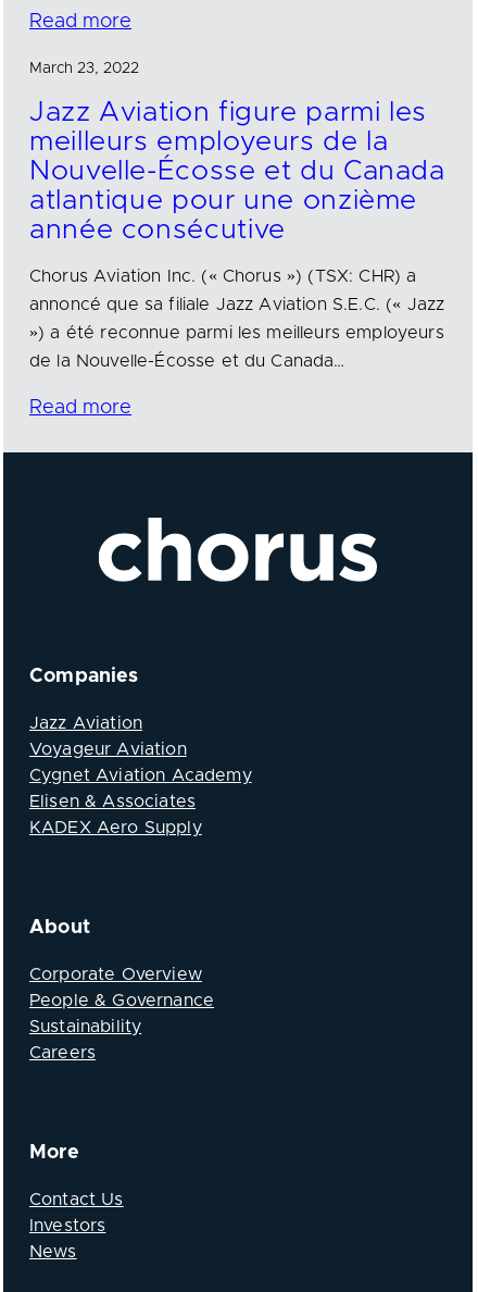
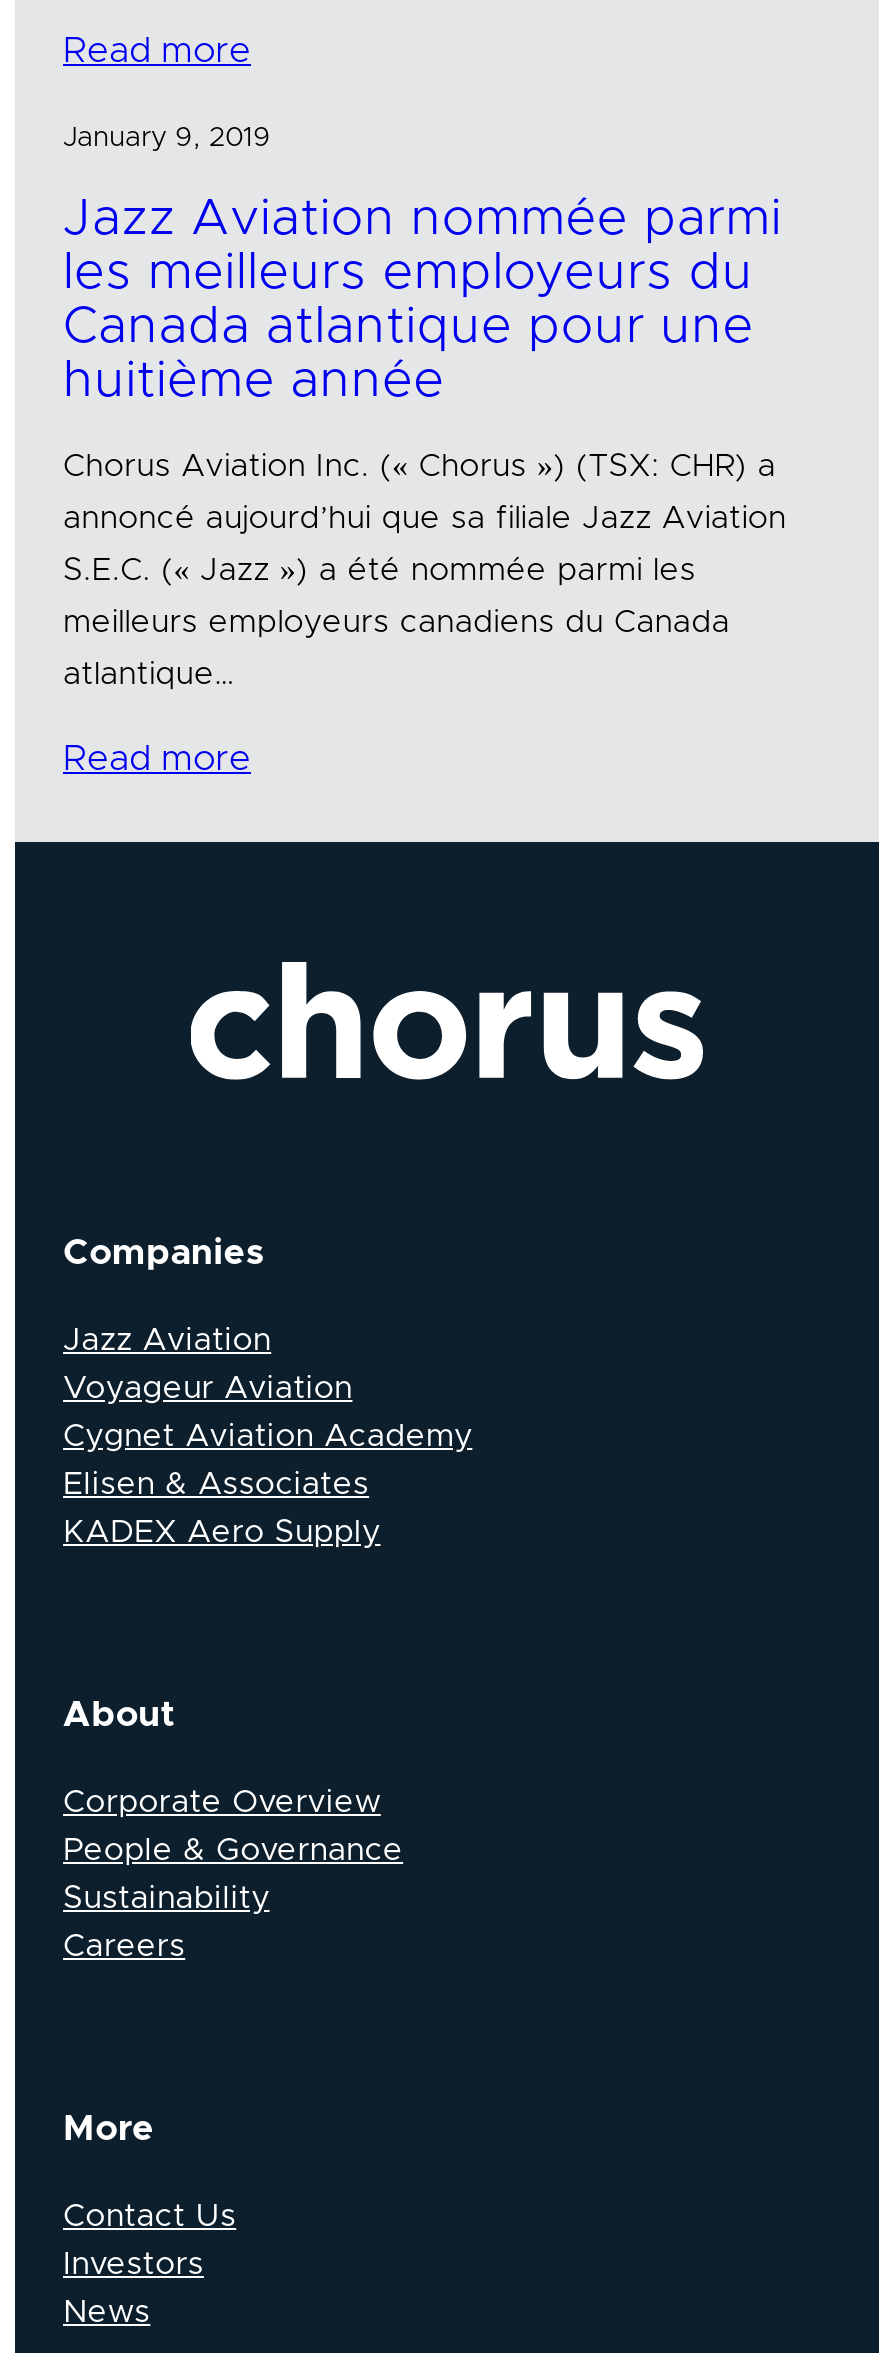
- March 23, 2022
+ January 9, 2019

- Jazz Aviation figure parmi les
- meilleurs employeurs de la
- Nouvelle-Écosse et du Canada
- atlantique pour une onzième
- année consécutive
+ Jazz Aviation nommée parmi
+ les meilleurs employeurs du
+ Canada atlantique pour une
+ huitième année

moved up: Chorus Aviation Inc. (« Chorus ») (TSX: CHR) a

- annoncé que sa filiale Jazz Aviation S.E.C. (« Jazz
- ») a été reconnue parmi les meilleurs employeurs
- de la Nouvelle-Écosse et du Canada…
+ annoncé aujourd’hui que sa filiale Jazz Aviation
+ S.E.C. (« Jazz ») a été nommée parmi les
+ meilleurs employeurs canadiens du Canada
+ atlantique…
